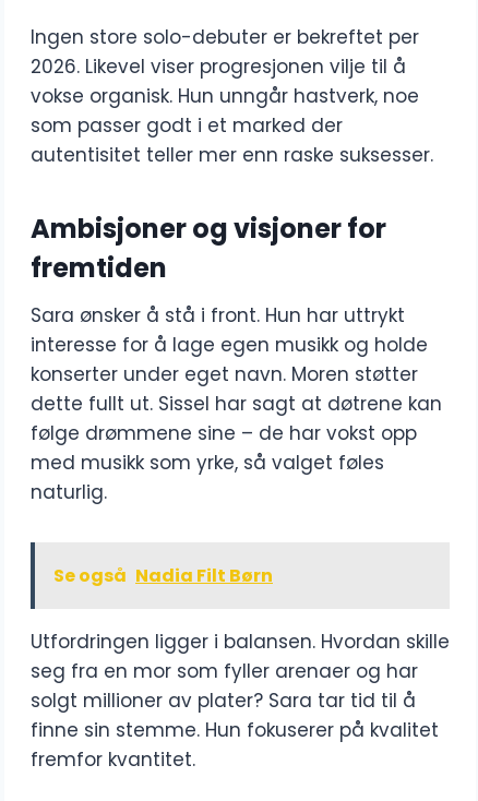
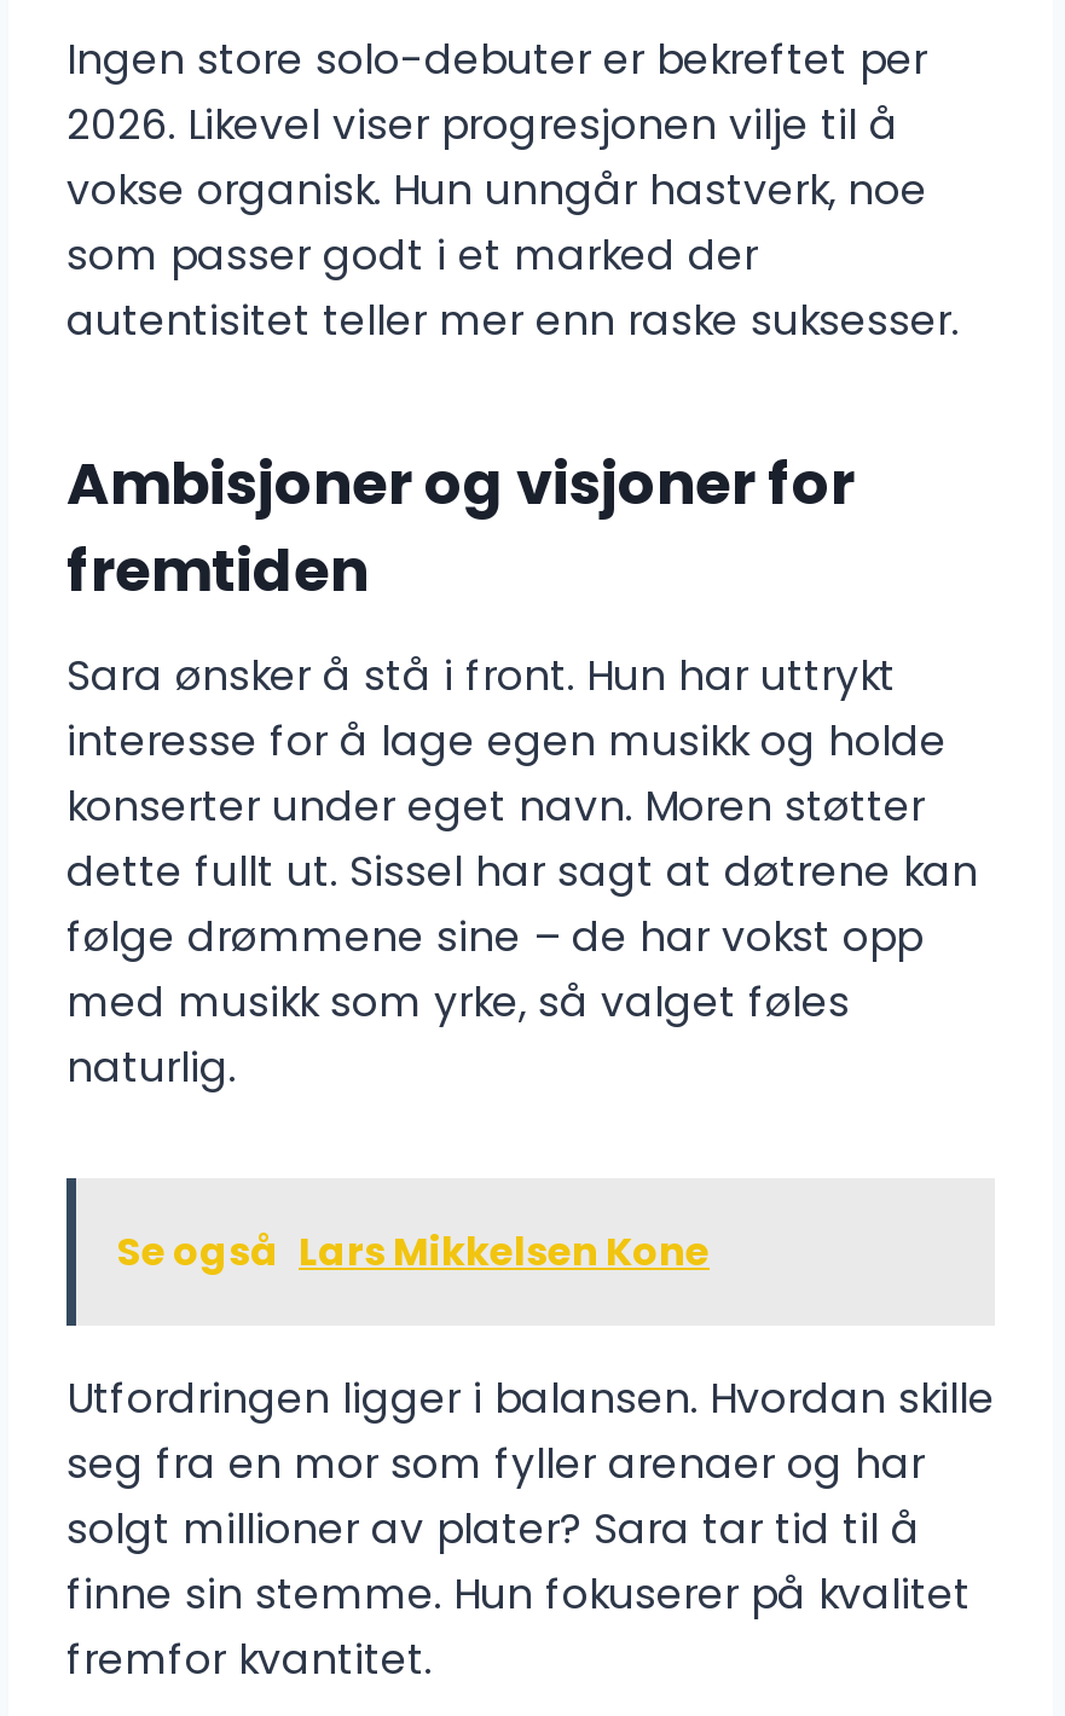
- Se også Nadia Filt Børn
+ Se også Lars Mikkelsen Kone
